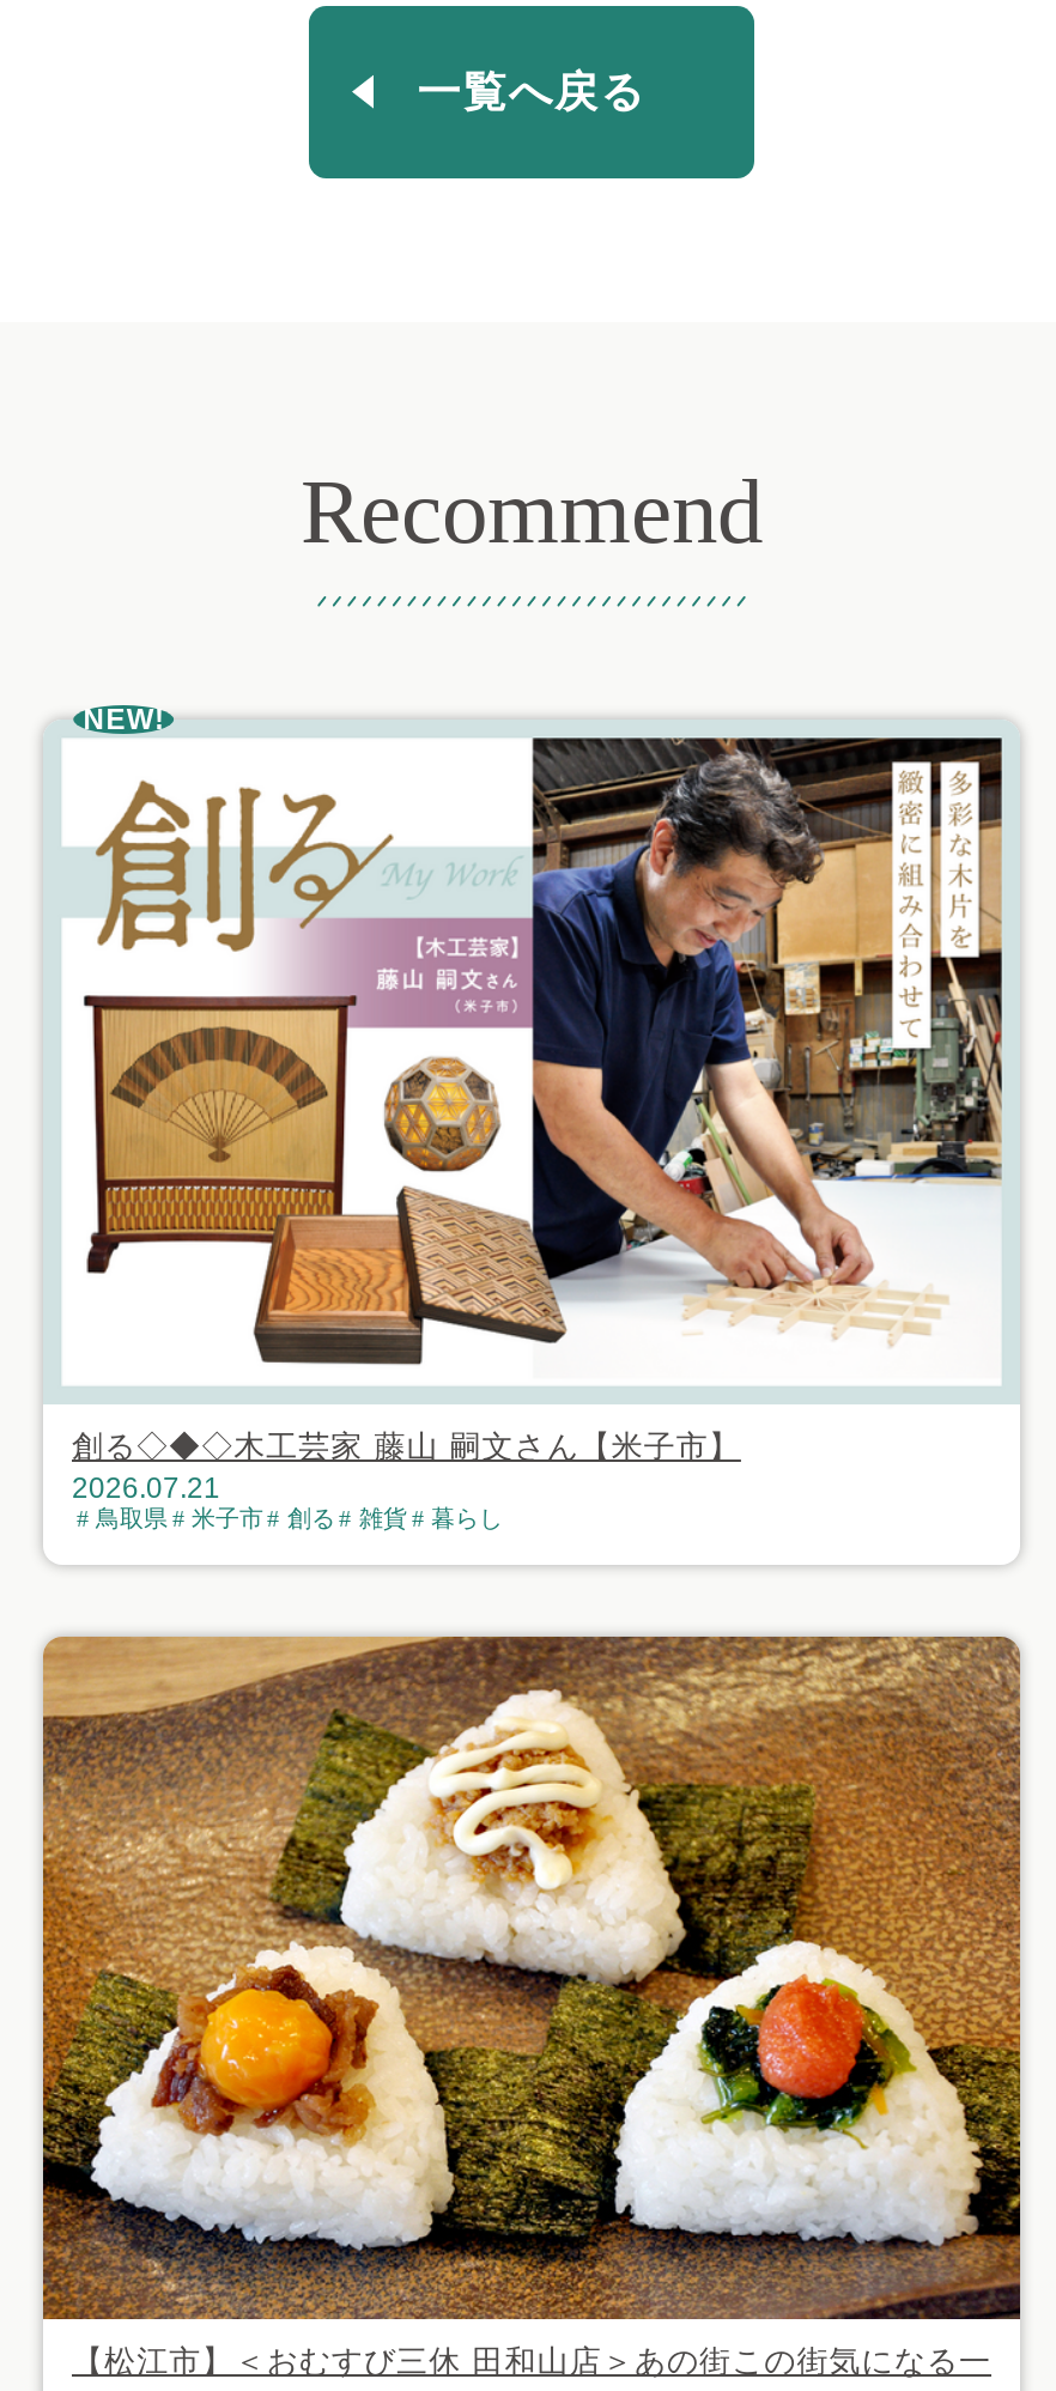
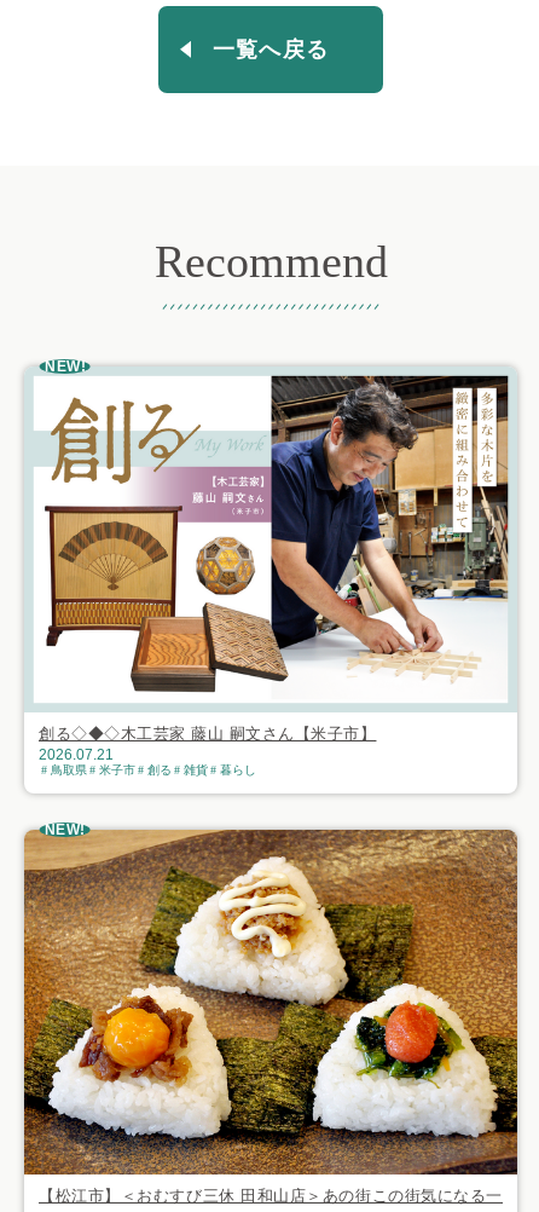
+ NEW!
